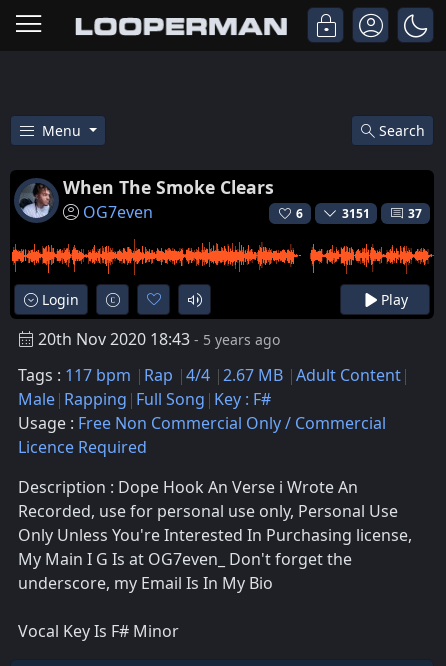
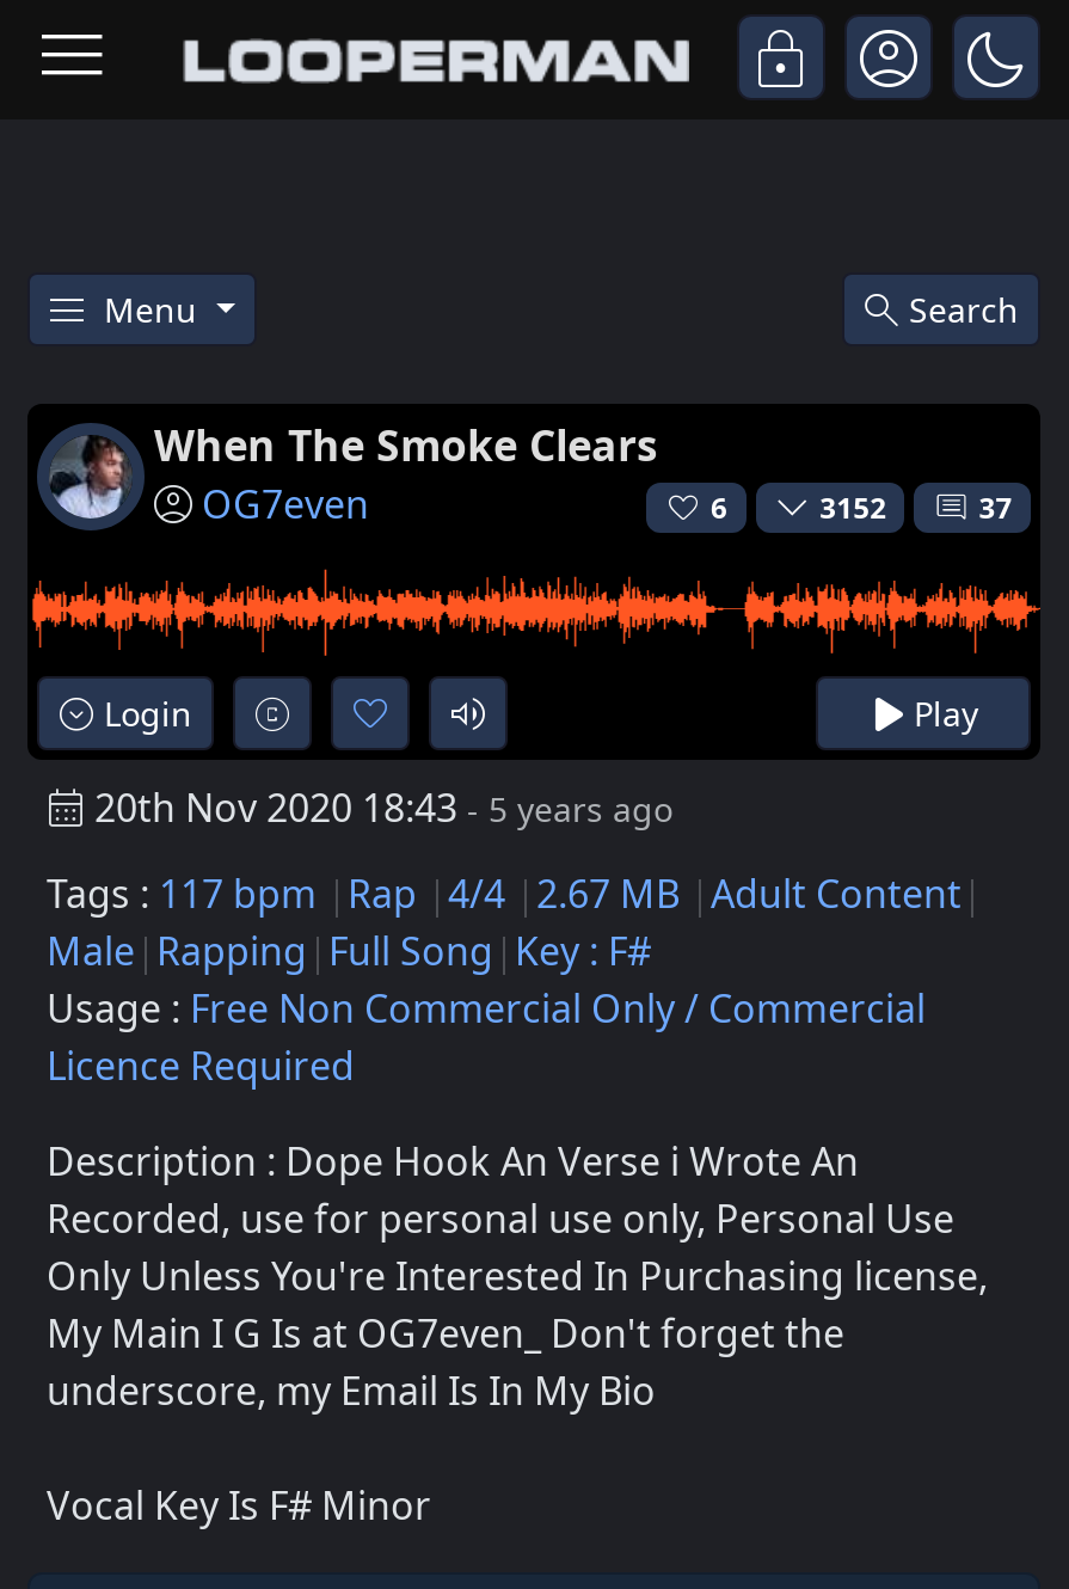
- 3151
+ 3152
